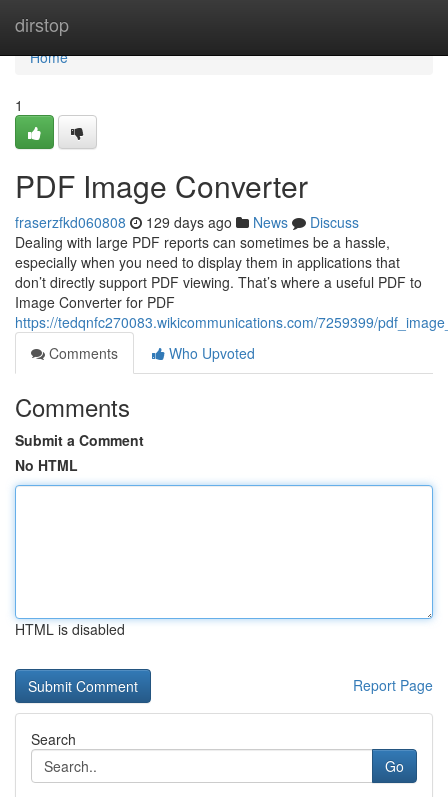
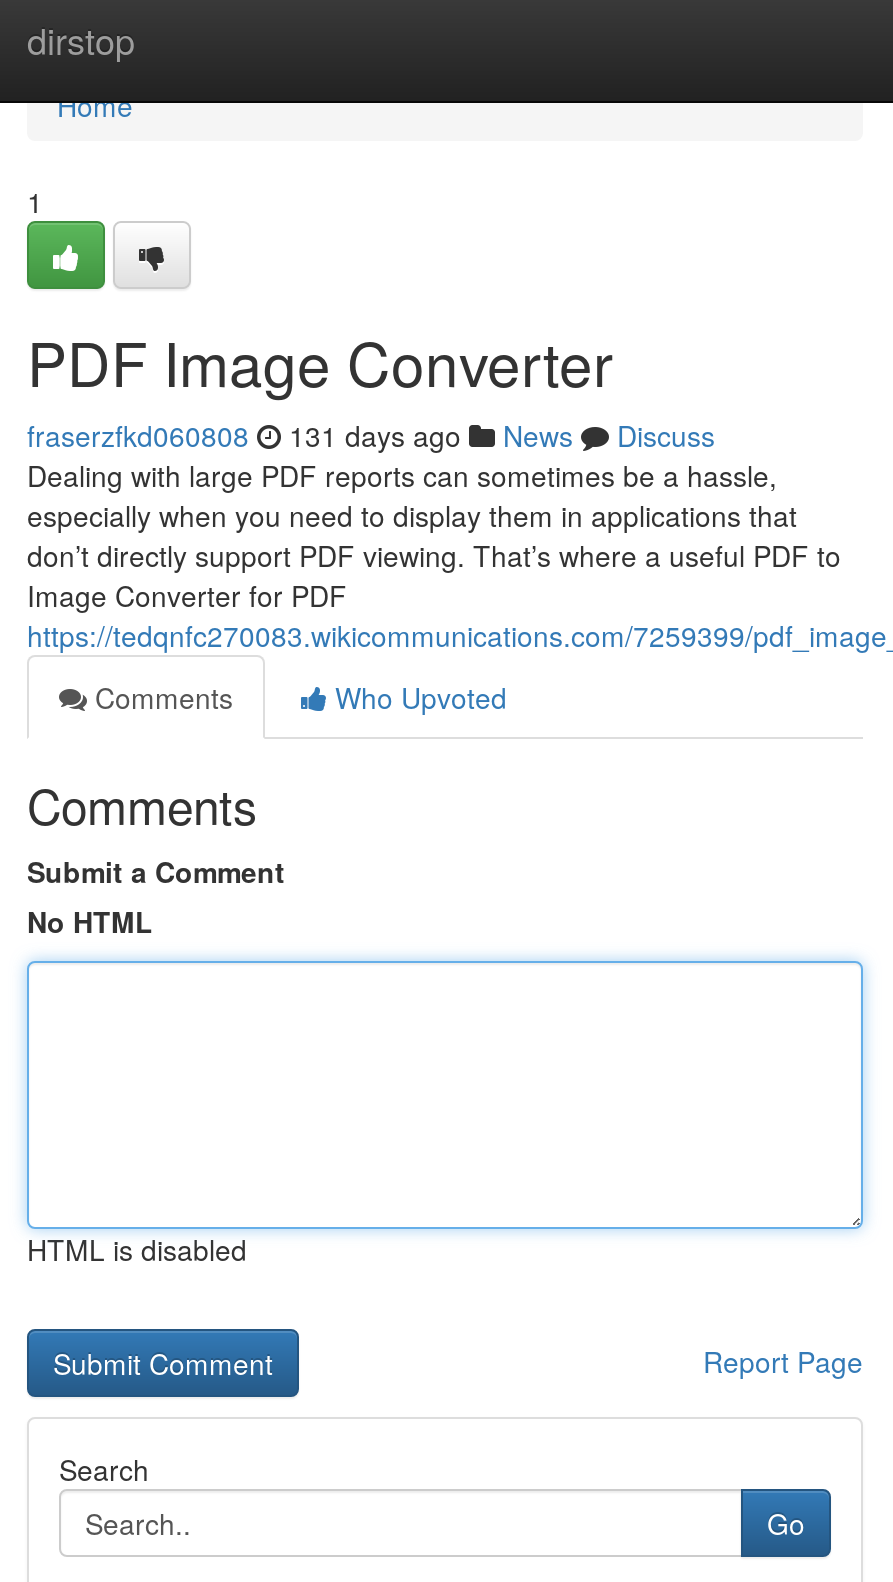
- fraserzfkd060808 129 days ago News Discuss
+ fraserzfkd060808 131 days ago News Discuss
